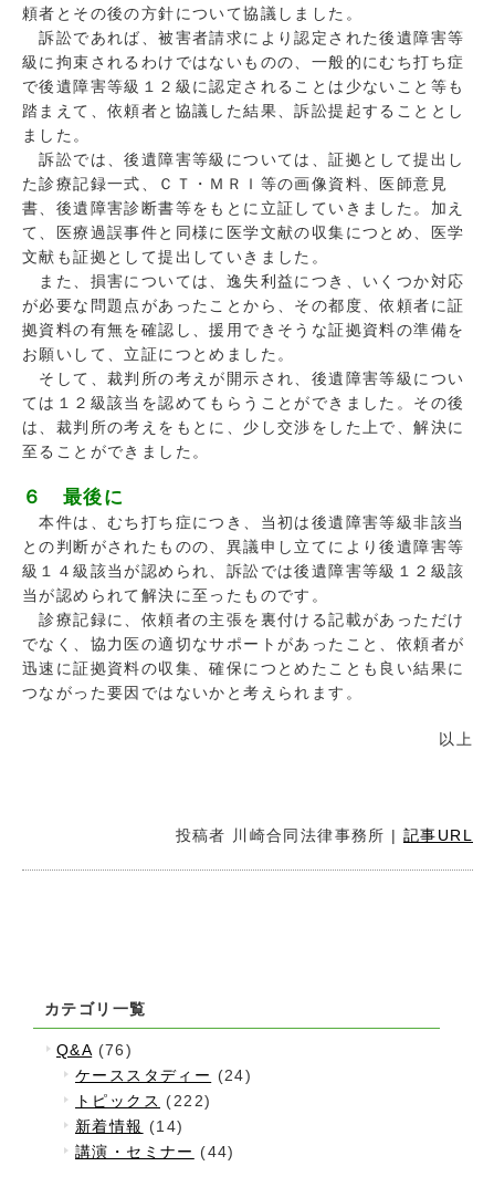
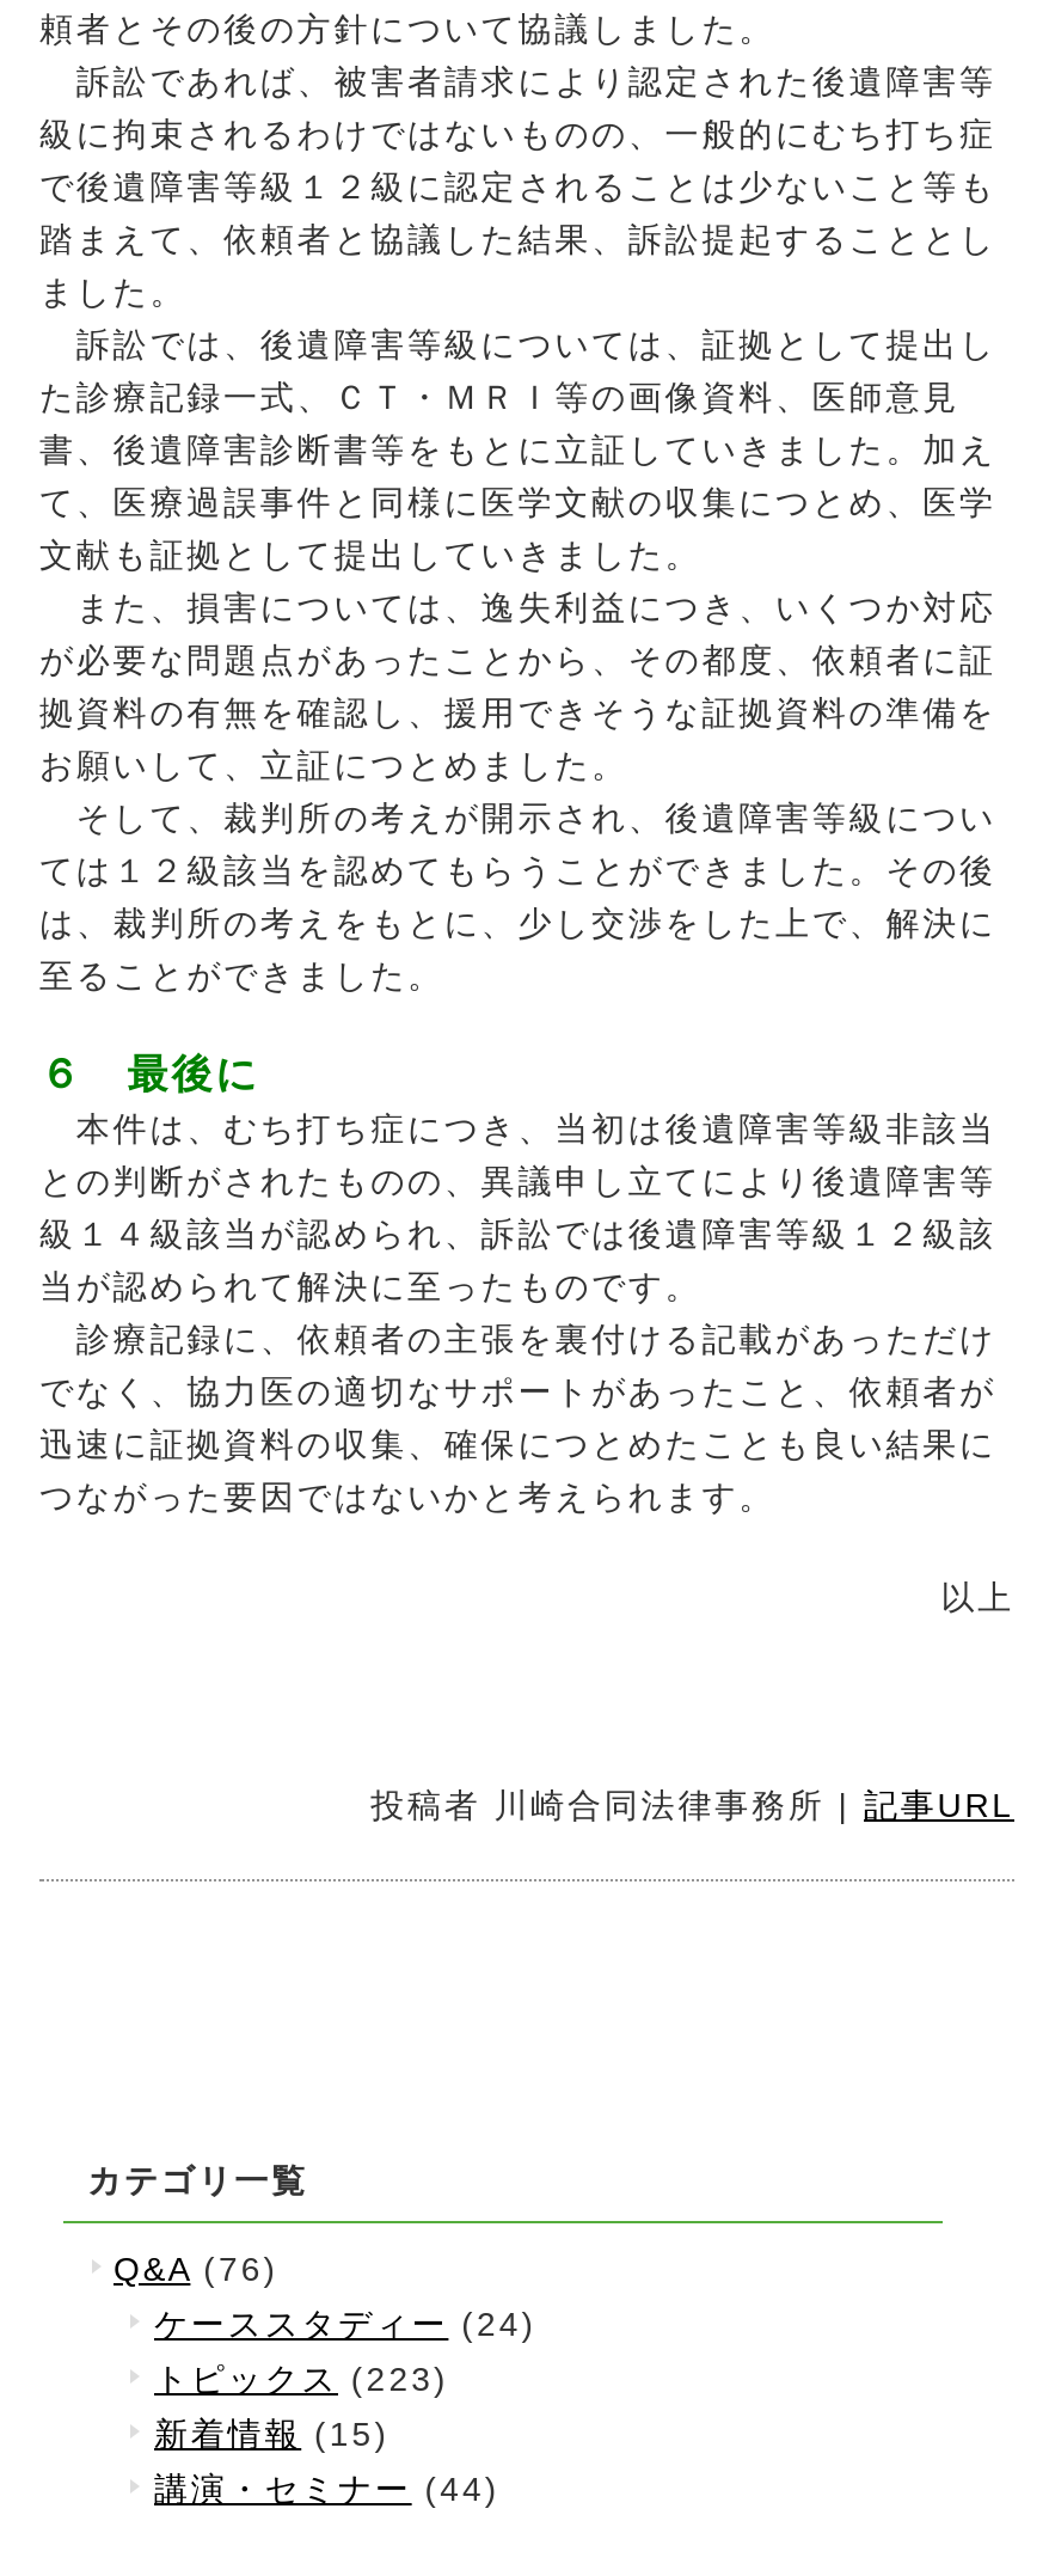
- トピックス(222)
+ トピックス(223)

- 新着情報(14)
+ 新着情報(15)
